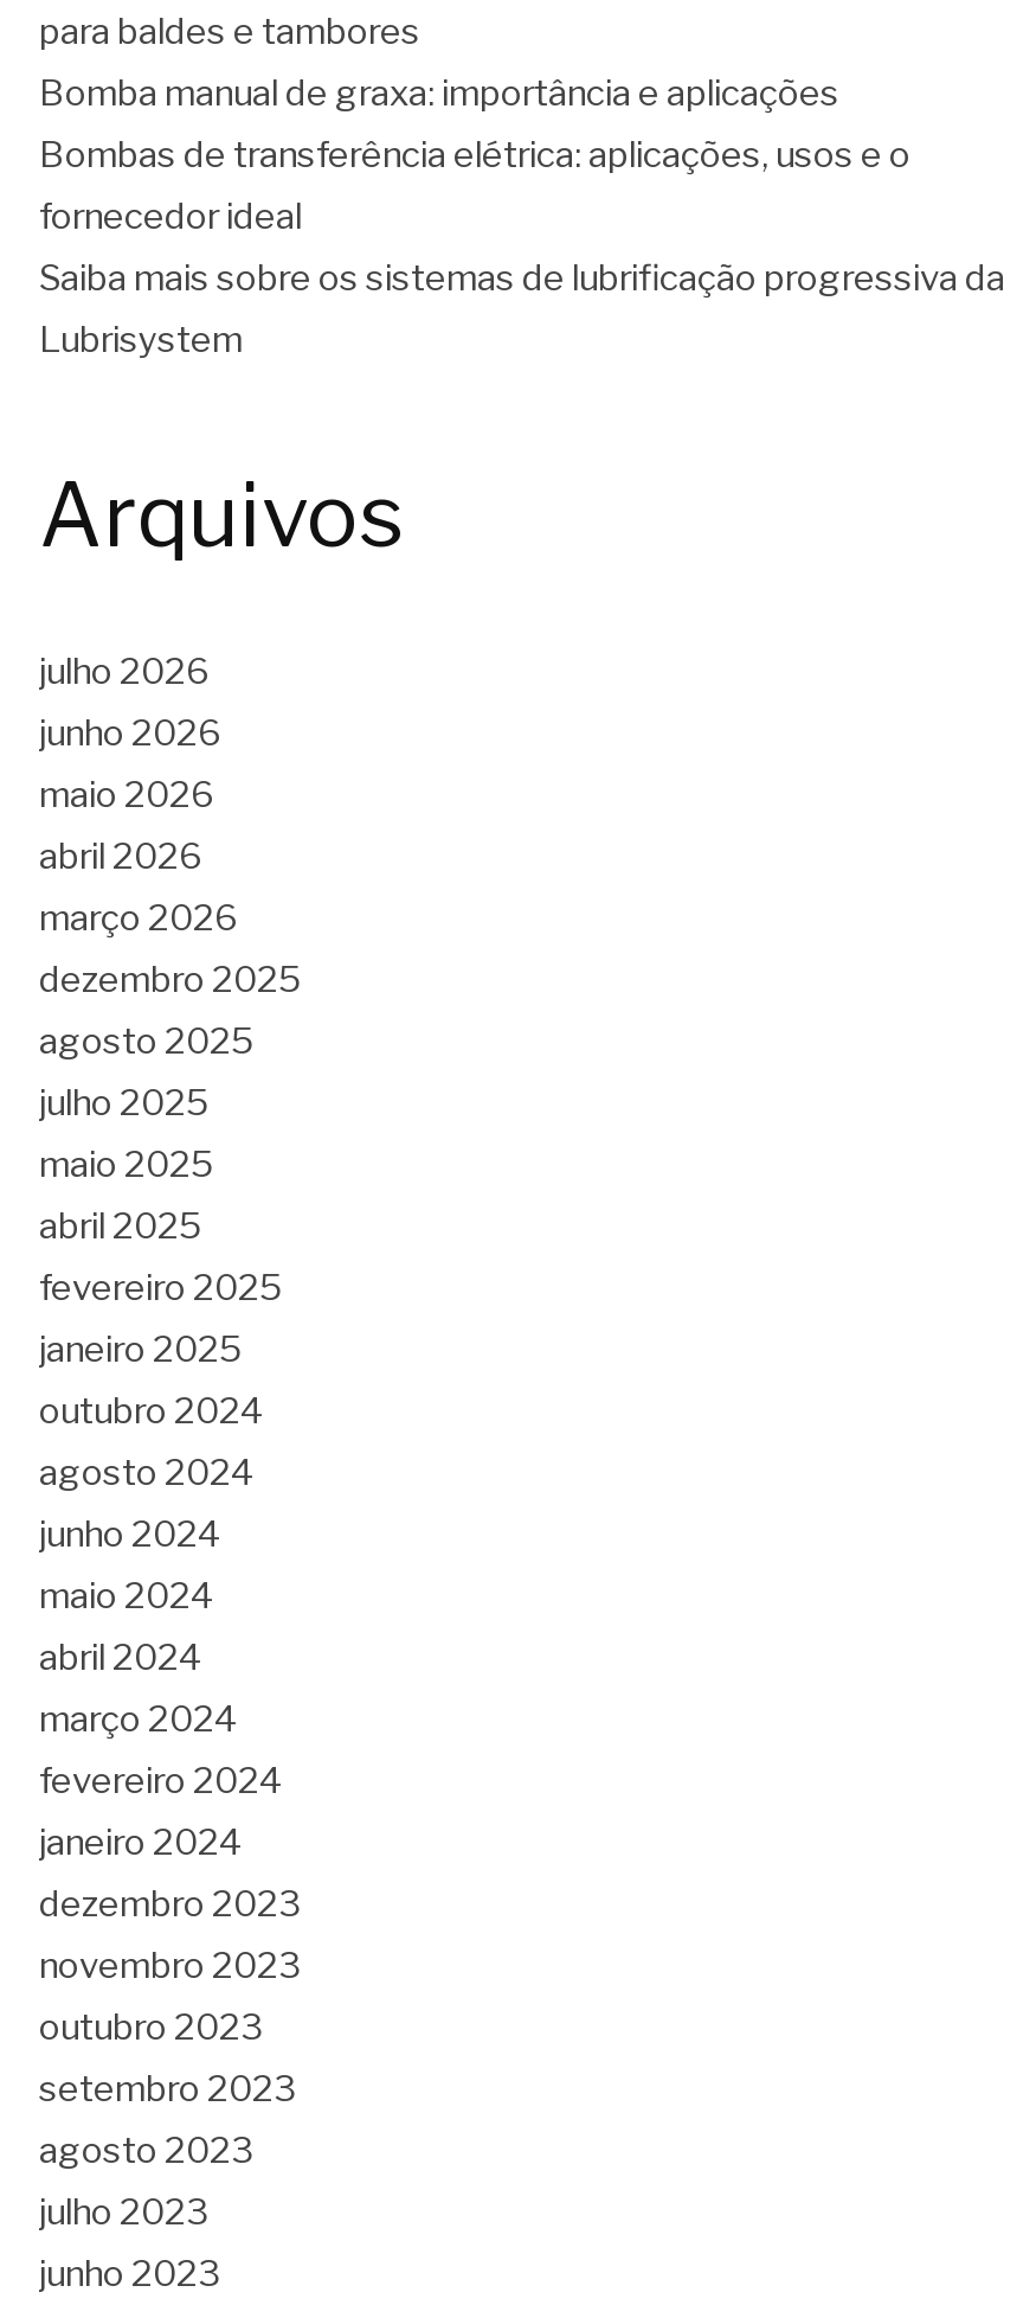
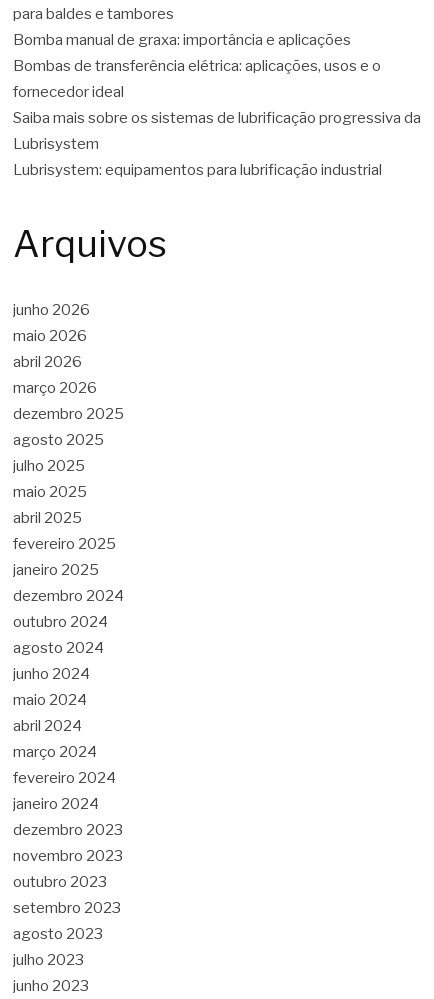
+ Lubrisystem: equipamentos para lubrificação industrial

- julho 2026

+ dezembro 2024
